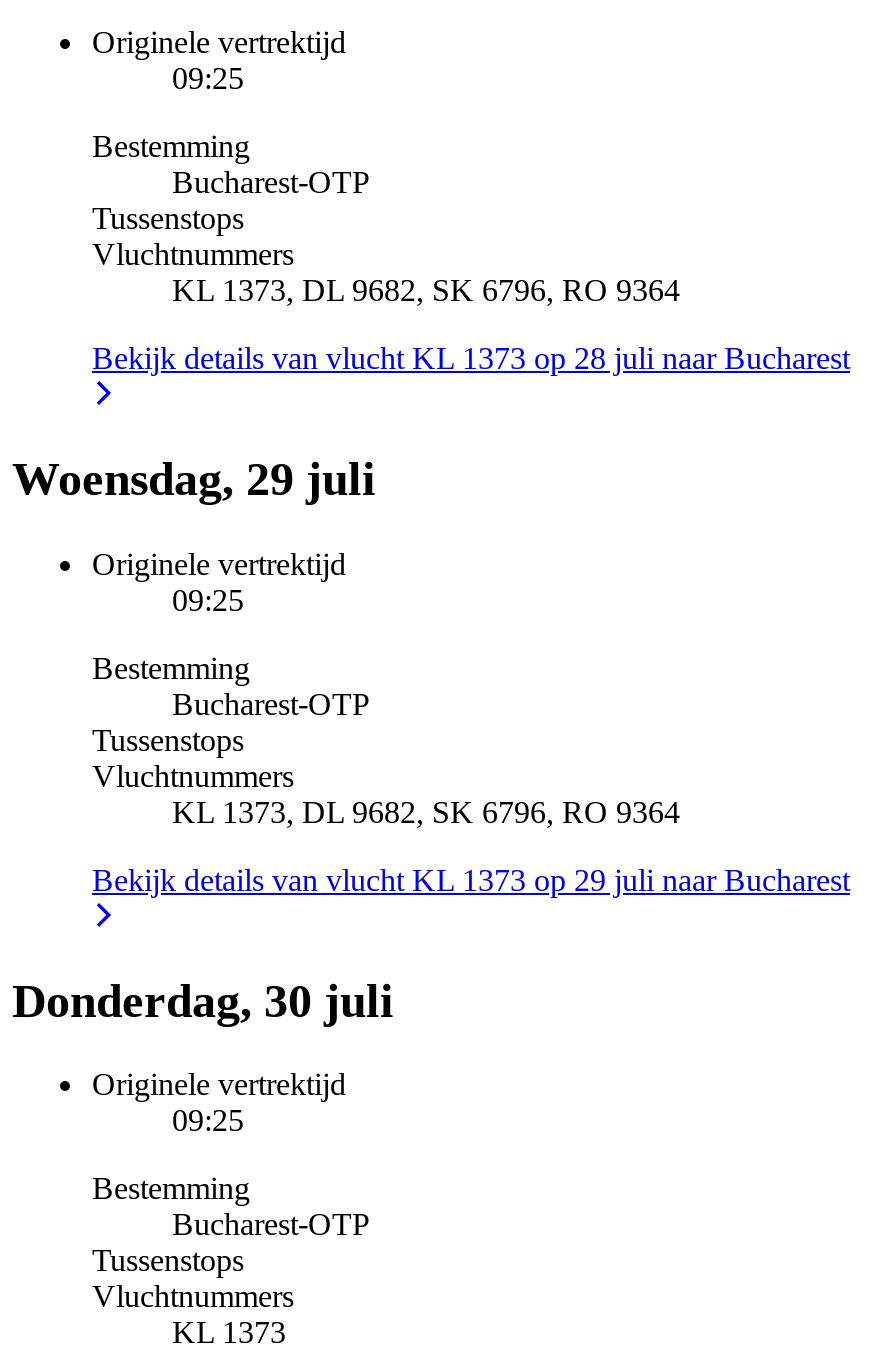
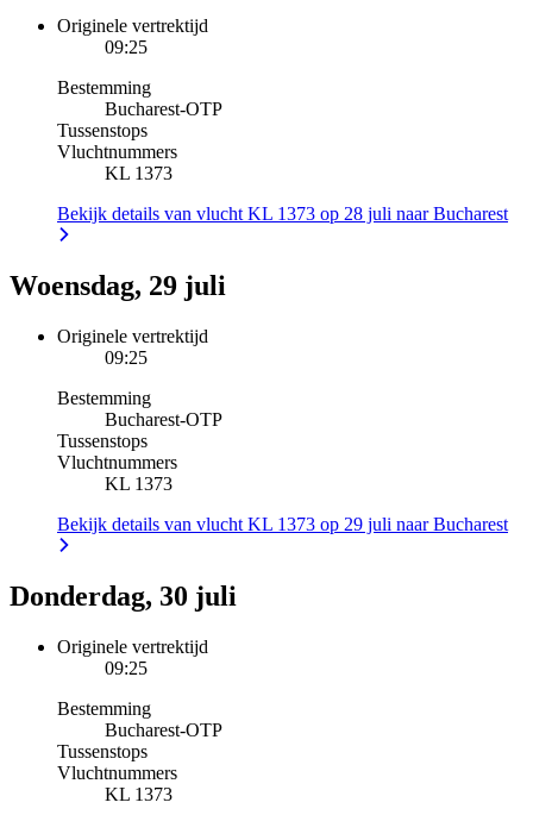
- KL 1373, DL 9682, SK 6796, RO 9364
+ KL 1373

- KL 1373, DL 9682, SK 6796, RO 9364
+ KL 1373
